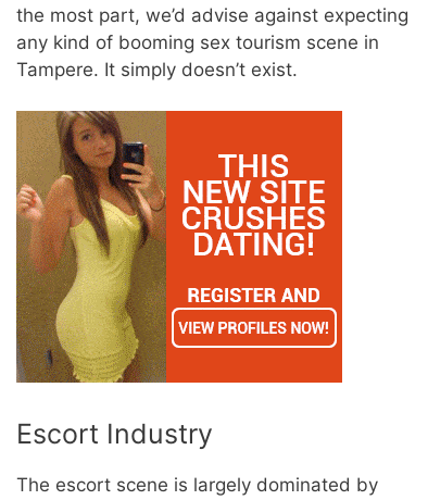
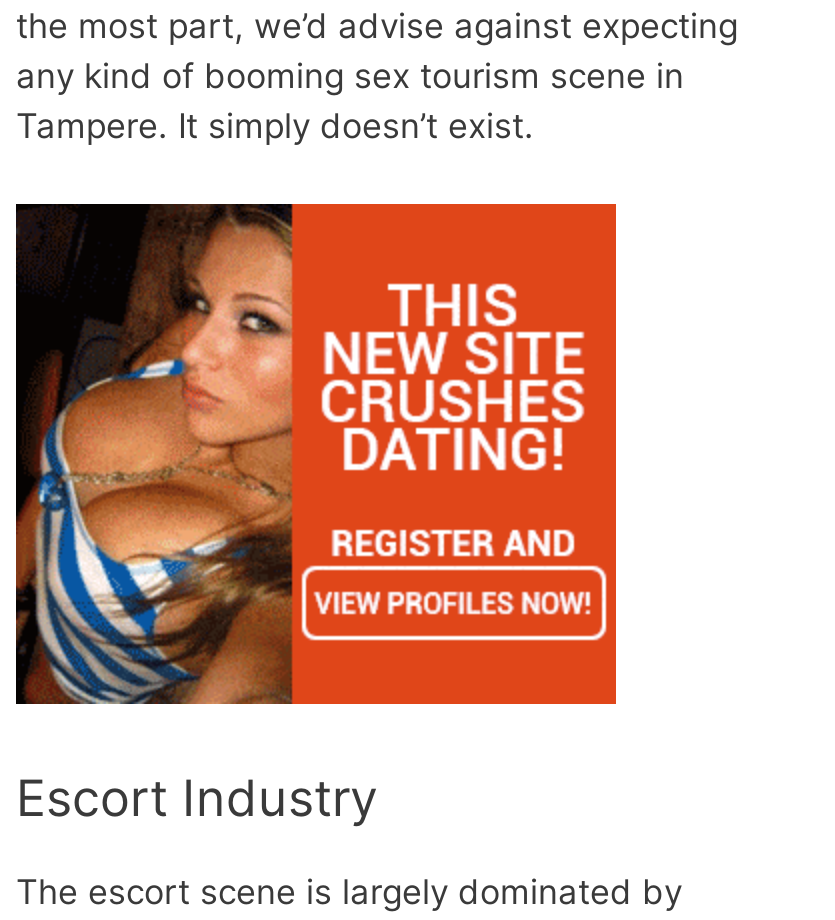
- [image]
+ [image]
